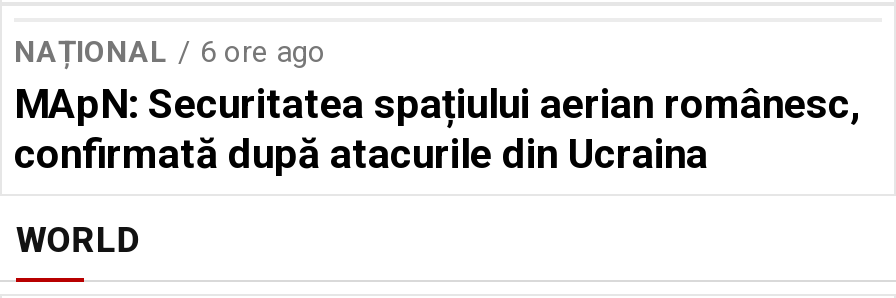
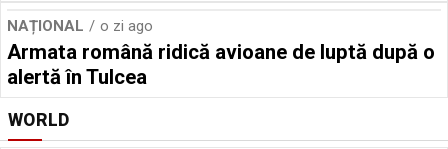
- 6 ore ago
- MApN: Securitatea spațiului aerian românesc,
- confirmată după atacurile din Ucraina
+ o zi ago
+ Armata română ridică avioane de luptă după o
+ alertă în Tulcea
